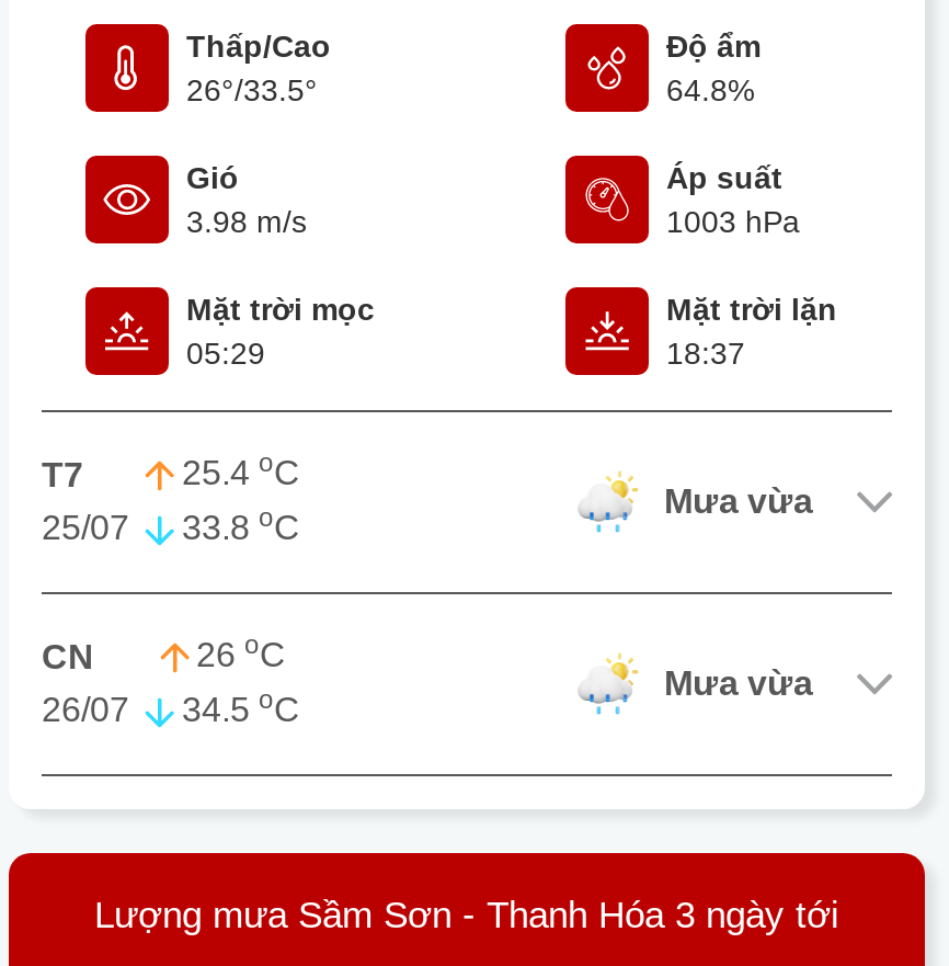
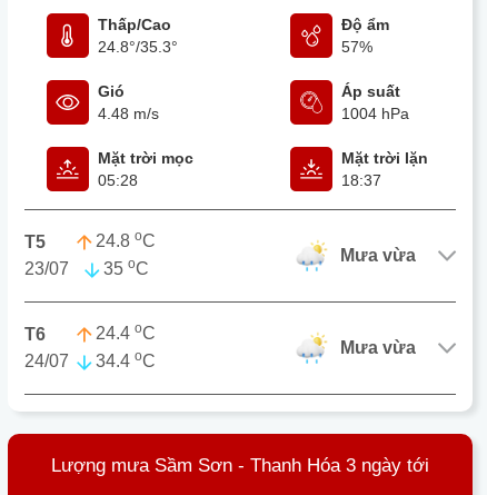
- 26°/33.5°
+ 24.8°/35.3°

- 64.8%
+ 57%

- 3.98 m/s
+ 4.48 m/s

- 1003 hPa
+ 1004 hPa

- 05:29
+ 05:28

- T7
- 25/07
+ T5
+ 23/07

- 25.4 oC
- 33.8 oC
+ 24.8 oC
+ 35 oC

- CN
- 26/07
+ T6
+ 24/07

- 26 oC
- 34.5 oC
+ 24.4 oC
+ 34.4 oC
